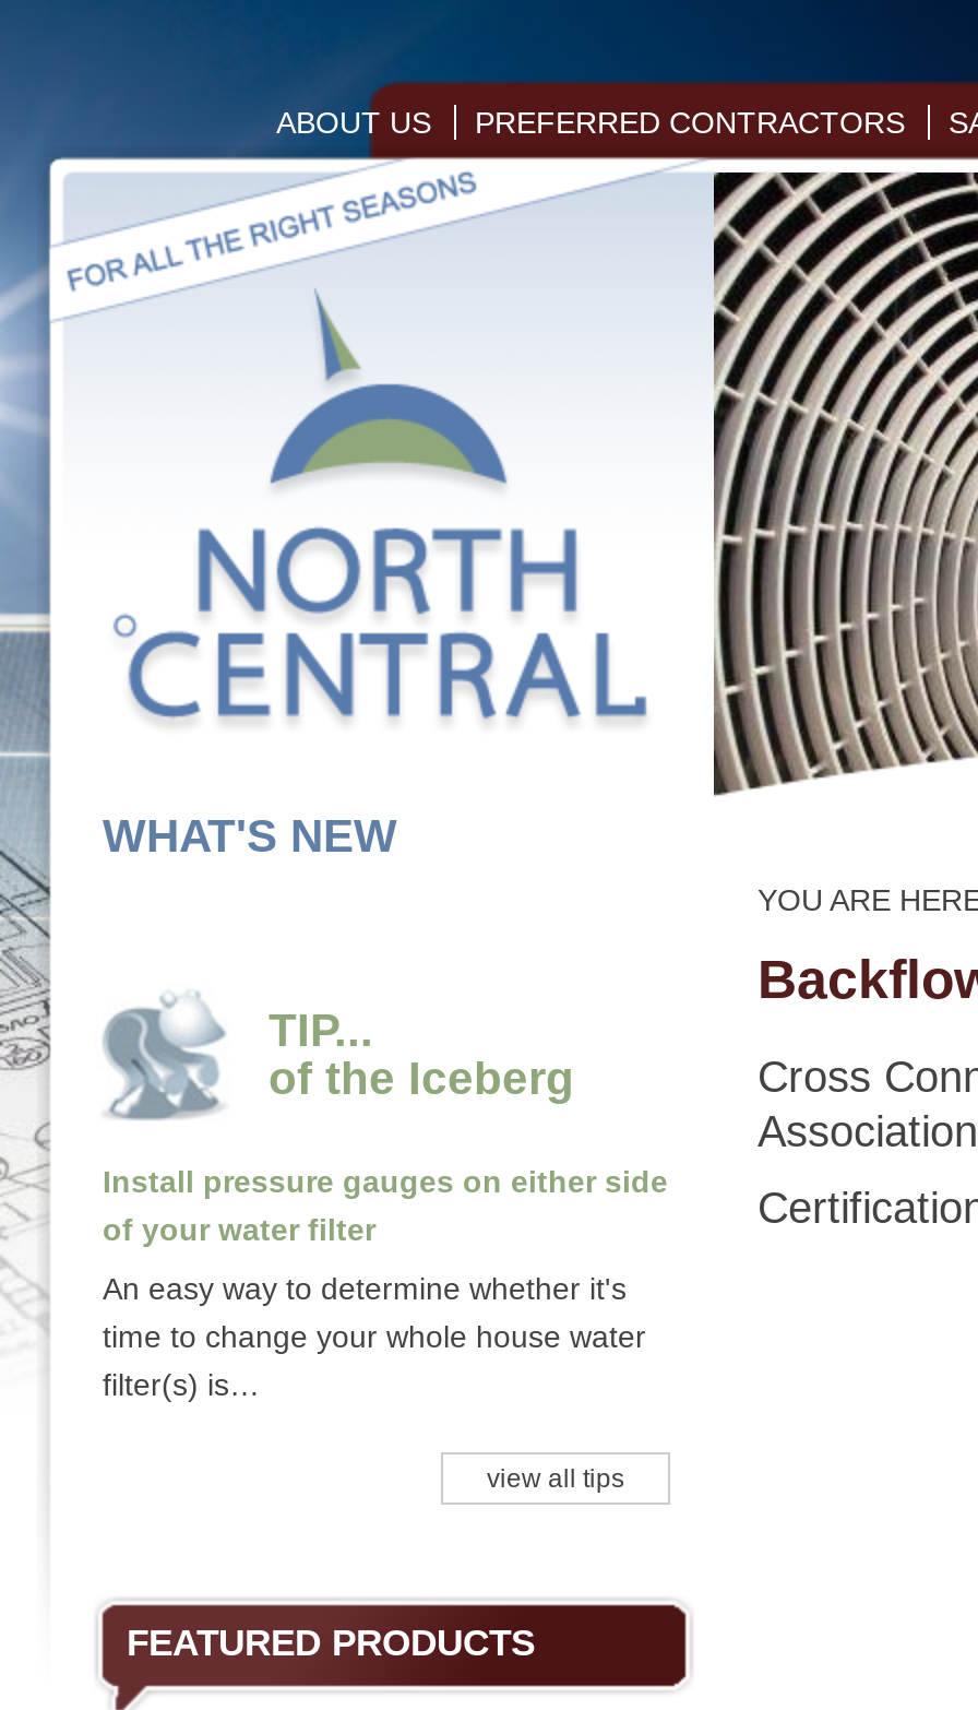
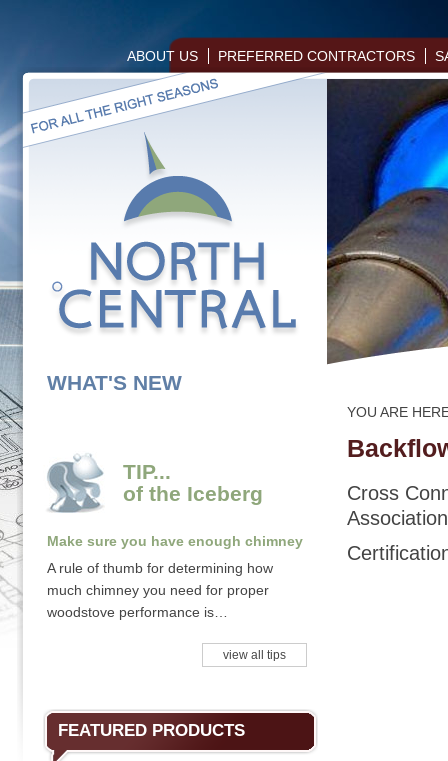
- [image]
+ [image]

- Install pressure gauges on either side
- of your water filter
+ Make sure you have enough chimney

- An easy way to determine whether it's
- time to change your whole house water
- filter(s) is…
+ A rule of thumb for determining how
+ much chimney you need for proper
+ woodstove performance is…
